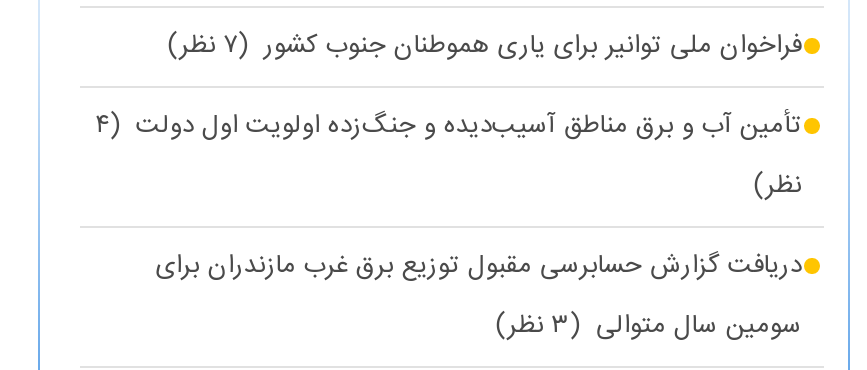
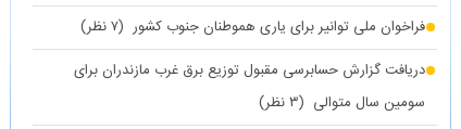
- تأمین آب و برق مناطق آسیب‌دیده و جنگ‌زده اولویت اول دولت (۴
- نظر)
